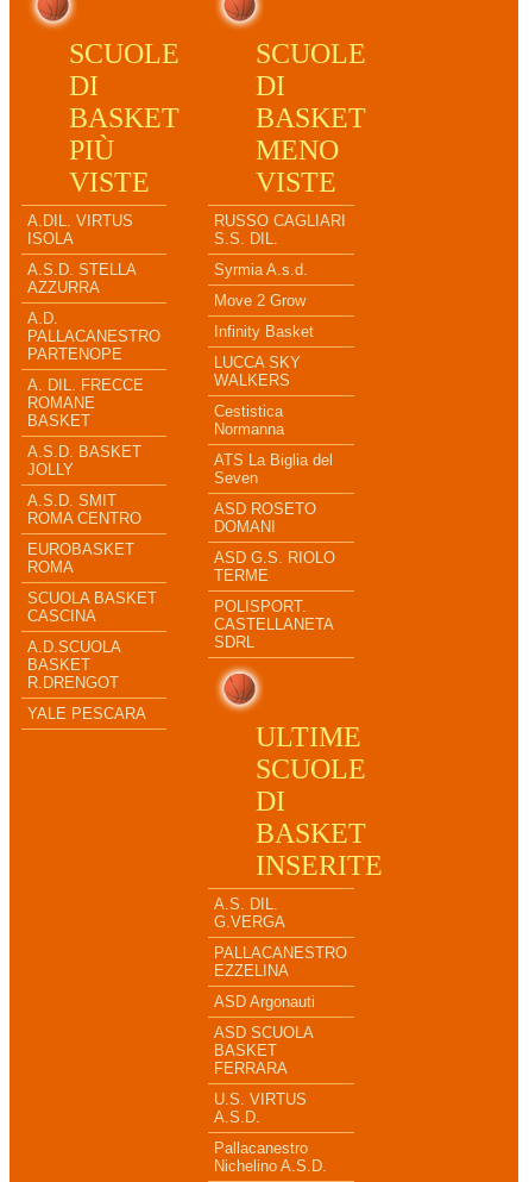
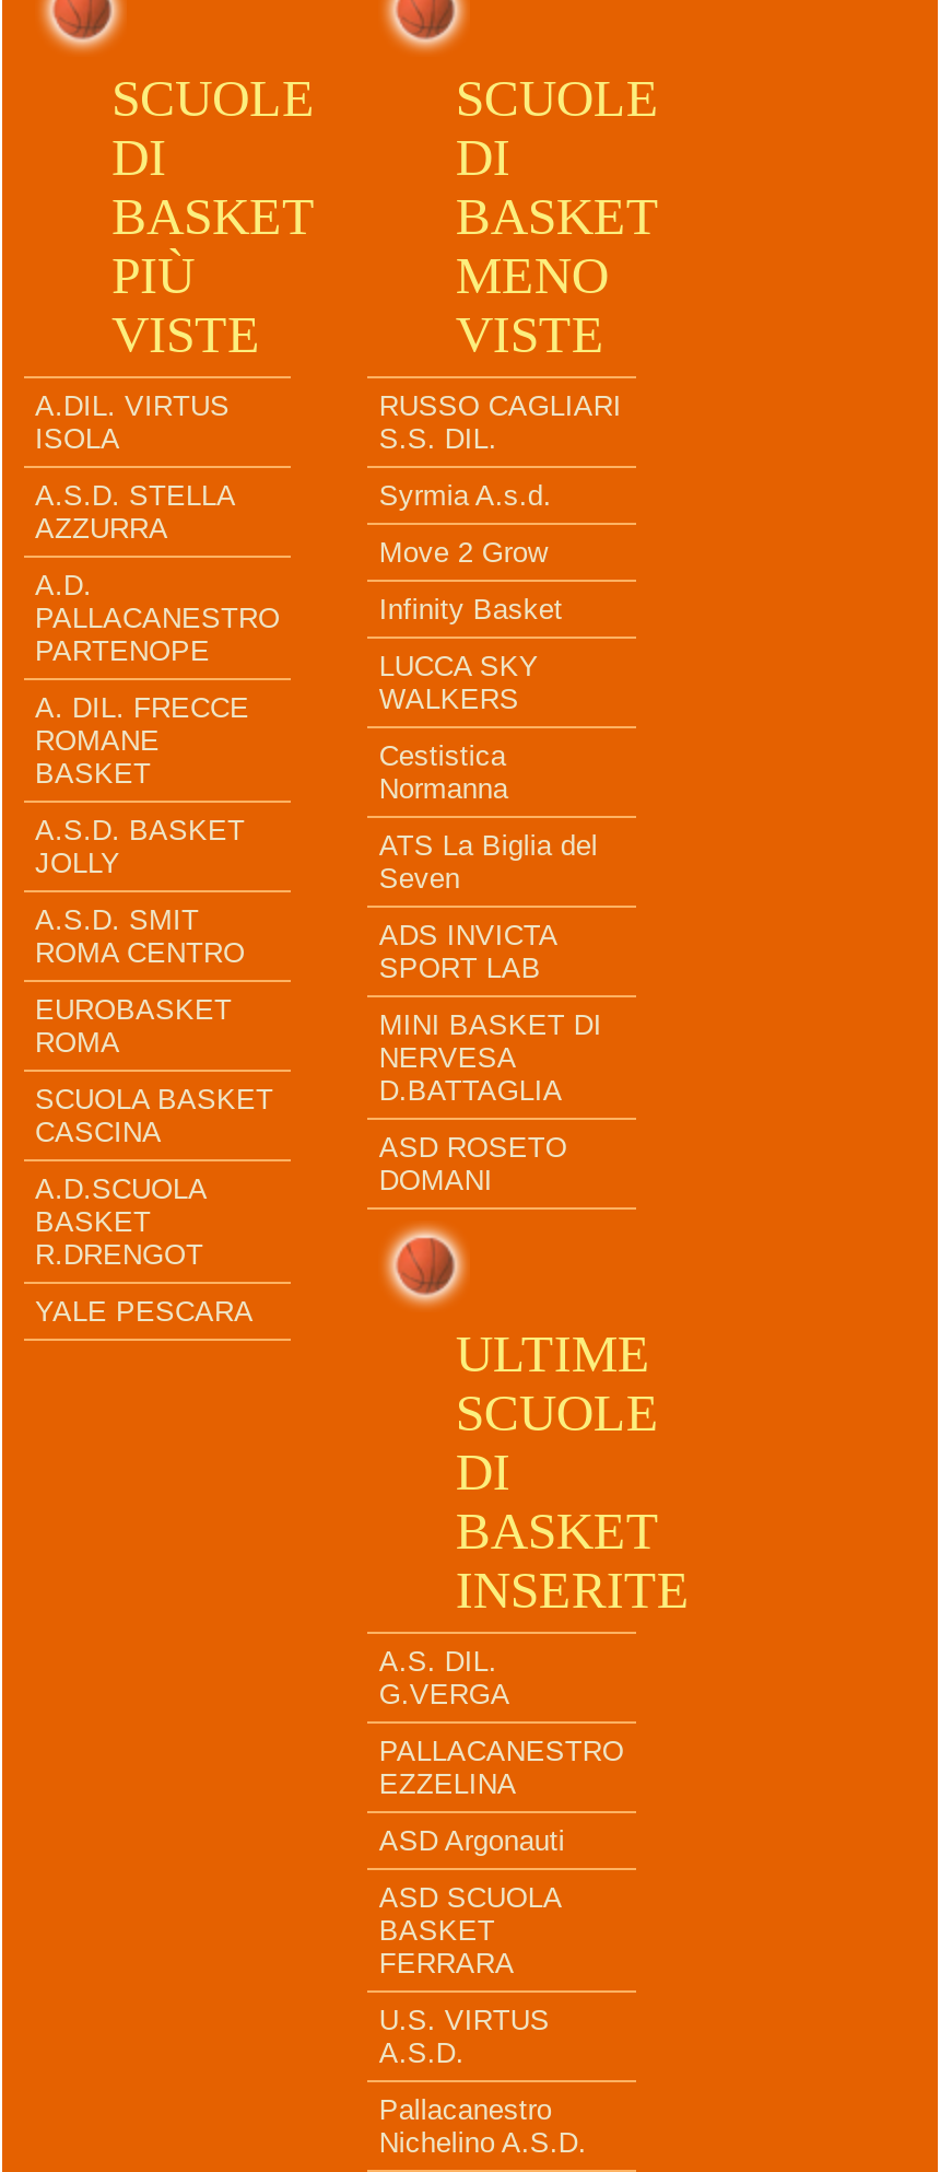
moved down: ASD ROSETO | DOMANI

+ ADS INVICTA
+ SPORT LAB
+ MINI BASKET DI
+ NERVESA
+ D.BATTAGLIA

- ASD G.S. RIOLO
- TERME
- POLISPORT.
- CASTELLANETA
- SDRL
